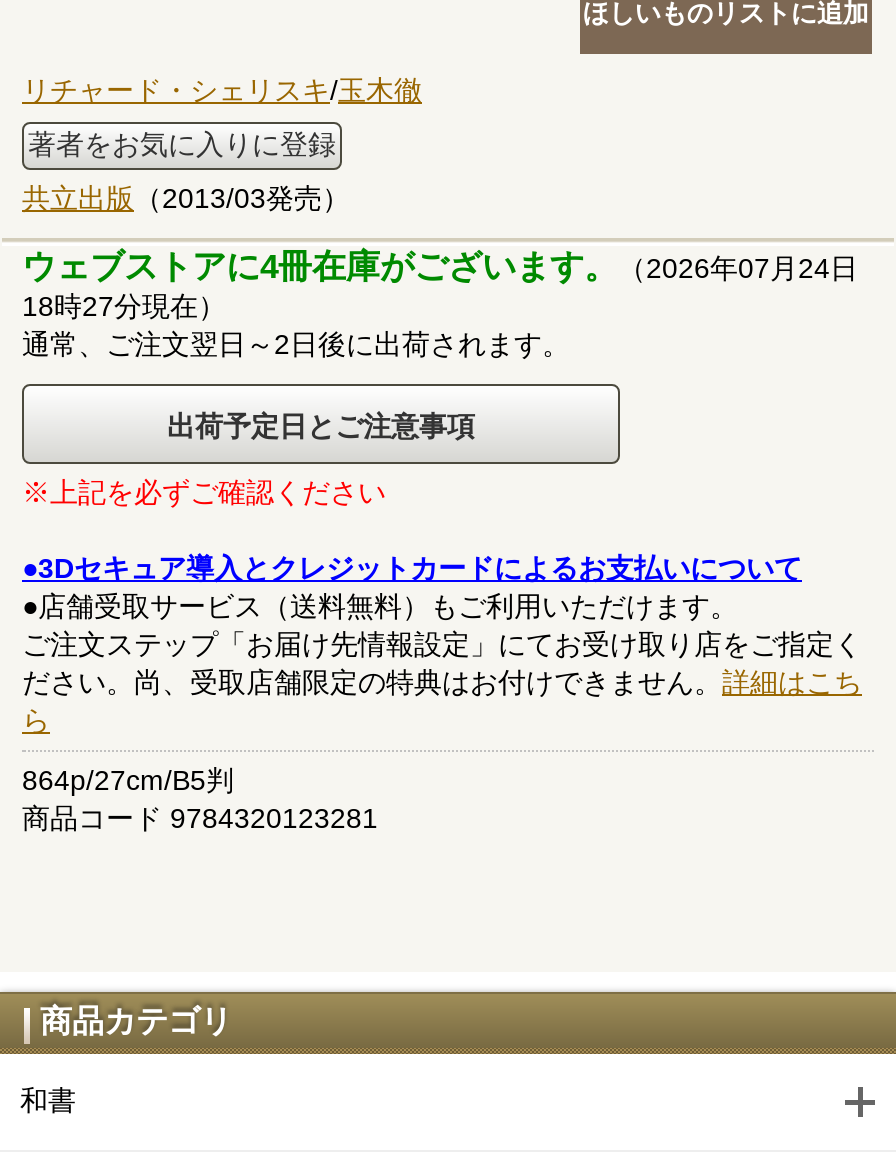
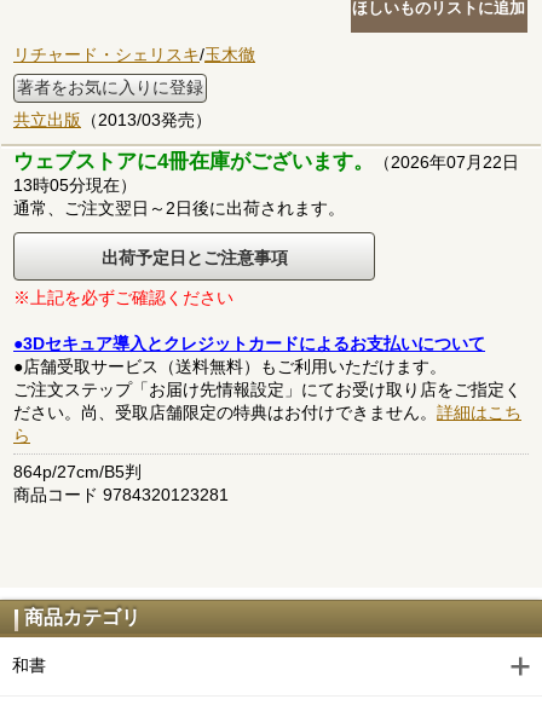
- ウェブストアに4冊在庫がございます。（2026年07月24日
+ ウェブストアに4冊在庫がございます。（2026年07月22日

- 18時27分現在）
+ 13時05分現在）
